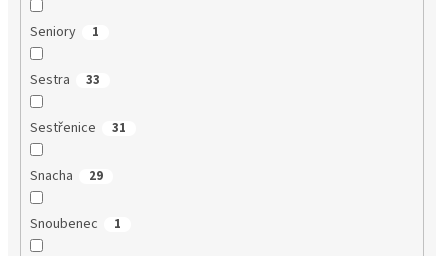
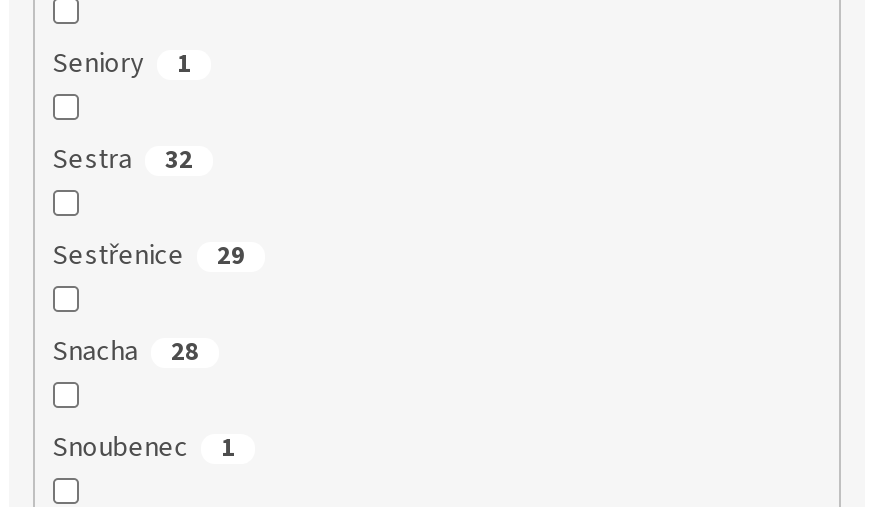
- Sestra 33
+ Sestra 32

- Sestřenice 31
+ Sestřenice 29

- Snacha 29
+ Snacha 28
